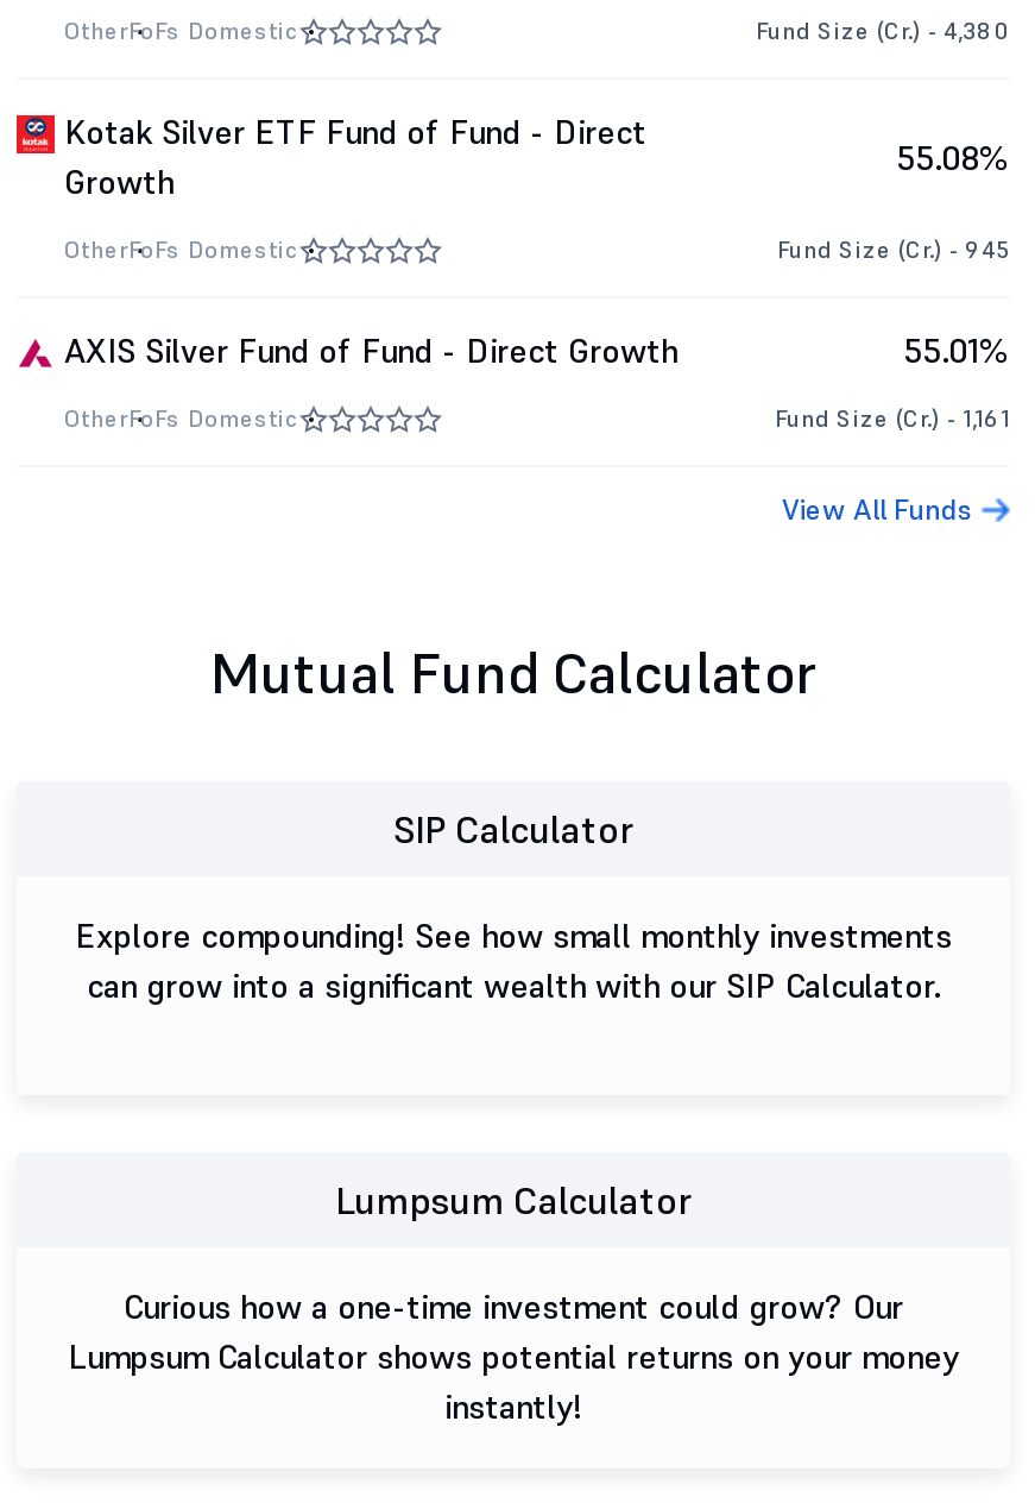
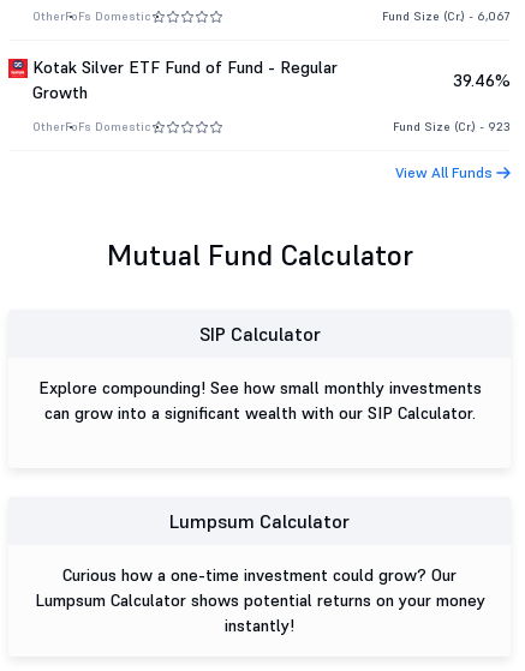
- Fund Size (Cr.) - 4,380
+ Fund Size (Cr.) - 6,067

- Kotak Silver ETF Fund of Fund - Direct
+ Kotak Silver ETF Fund of Fund - Regular

- 55.08%
+ 39.46%

- Fund Size (Cr.) - 945
- AXIS Silver Fund of Fund - Direct Growth
- 55.01%
- OtherFoFs Domestic
- Fund Size (Cr.) - 1,161
+ Fund Size (Cr.) - 923
